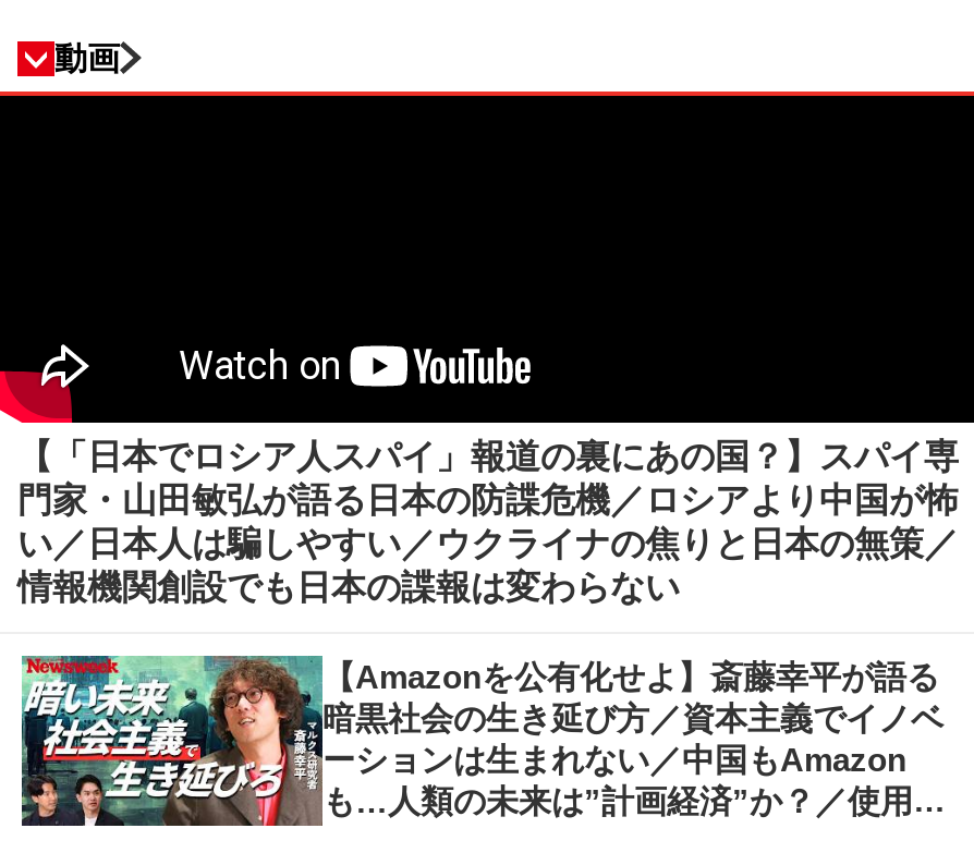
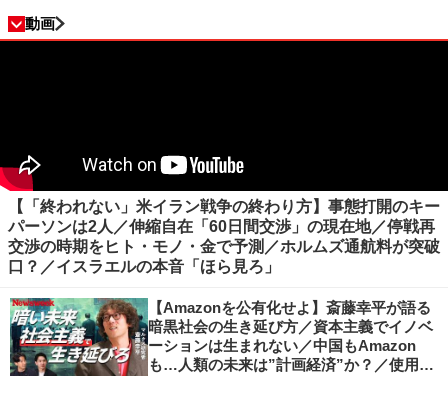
- 【「日本でロシア人スパイ」報道の裏にあの国？】スパイ専
- 門家・山田敏弘が語る日本の防諜危機／ロシアより中国が怖
- い／日本人は騙しやすい／ウクライナの焦りと日本の無策／
- 情報機関創設でも日本の諜報は変わらない
+ 【「終われない」米イラン戦争の終わり方】事態打開のキー
+ パーソンは2人／伸縮自在「60日間交渉」の現在地／停戦再
+ 交渉の時期をヒト・モノ・金で予測／ホルムズ通航料が突破
+ 口？／イスラエルの本音「ほら見ろ」
